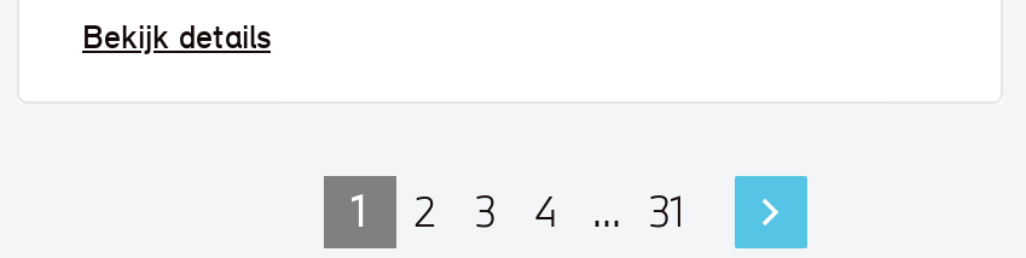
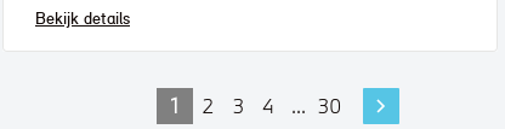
- 1 2 3 4 ... 31
+ 1 2 3 4 ... 30
